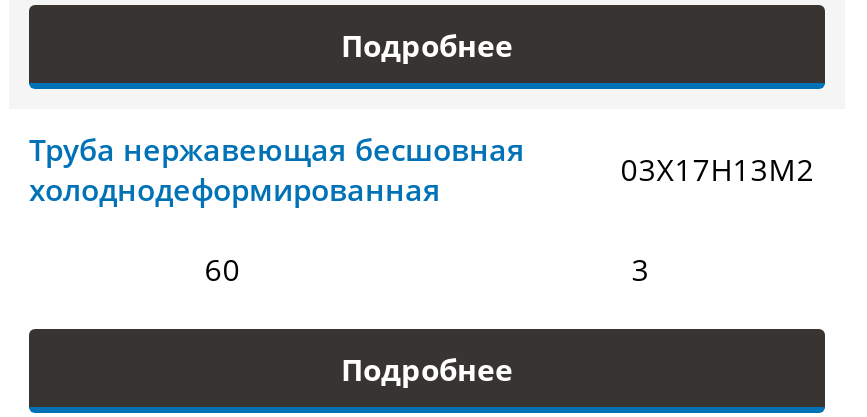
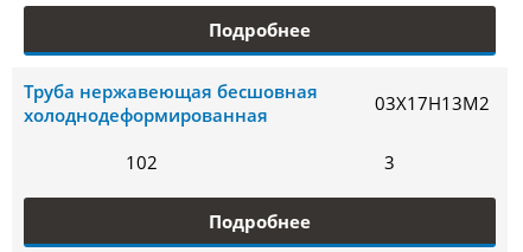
- 60
+ 102
